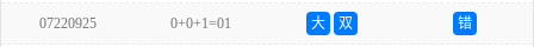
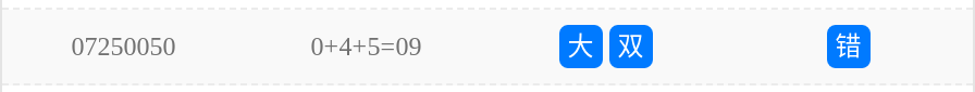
- 07220925
- 0+0+1=01
+ 07250050
+ 0+4+5=09
